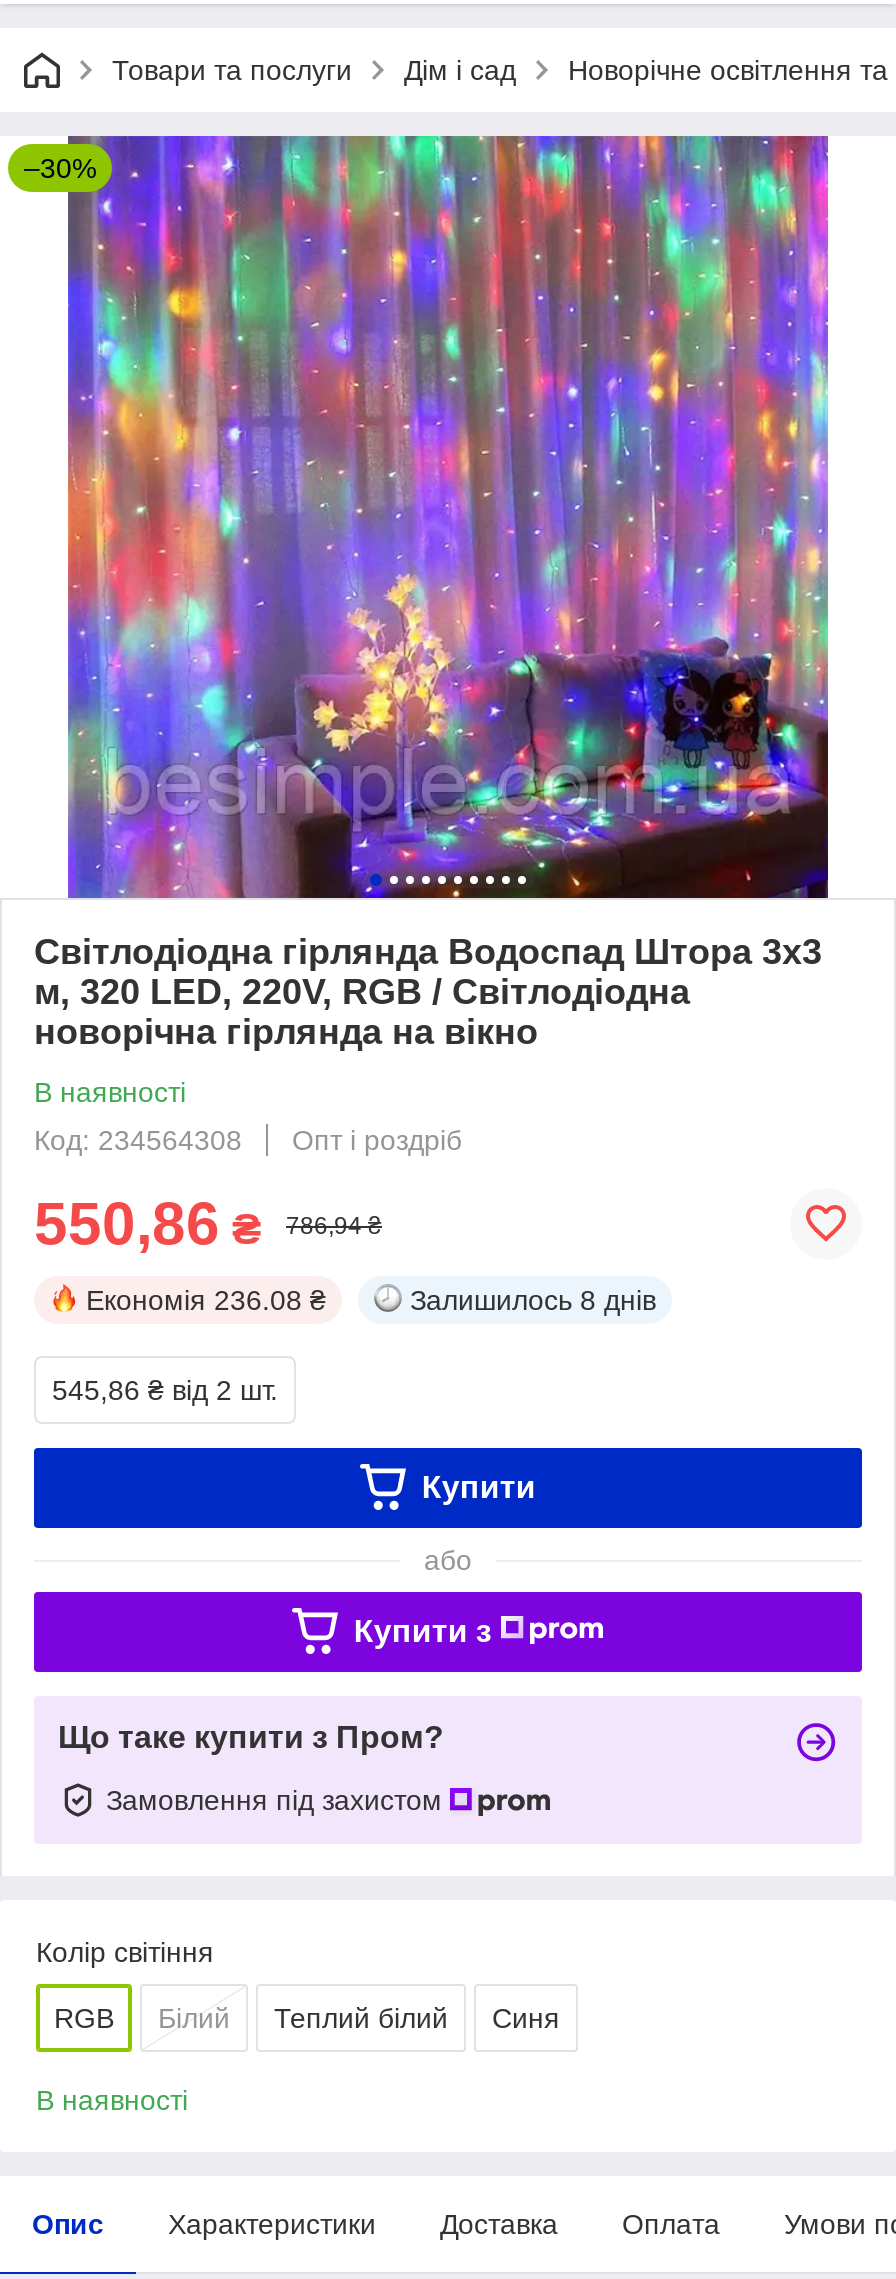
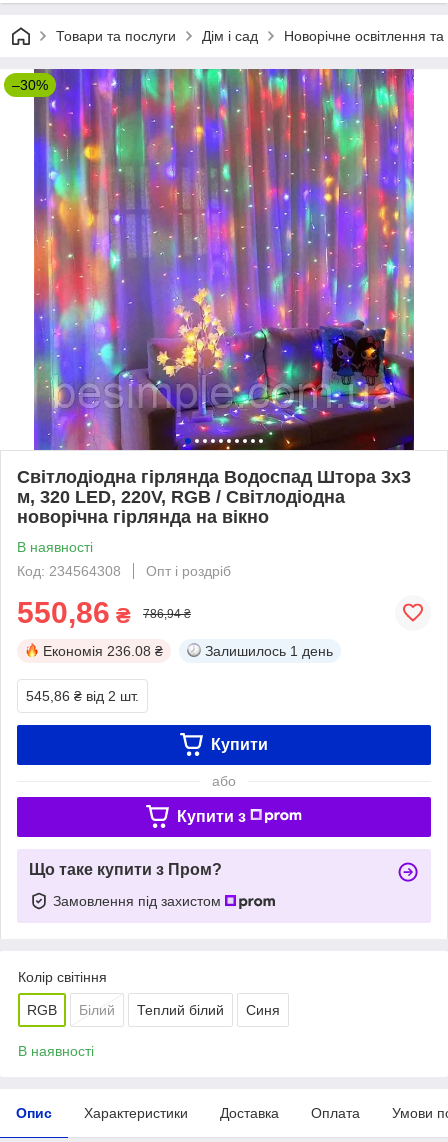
- Залишилось 8 днів
+ Залишилось 1 день
